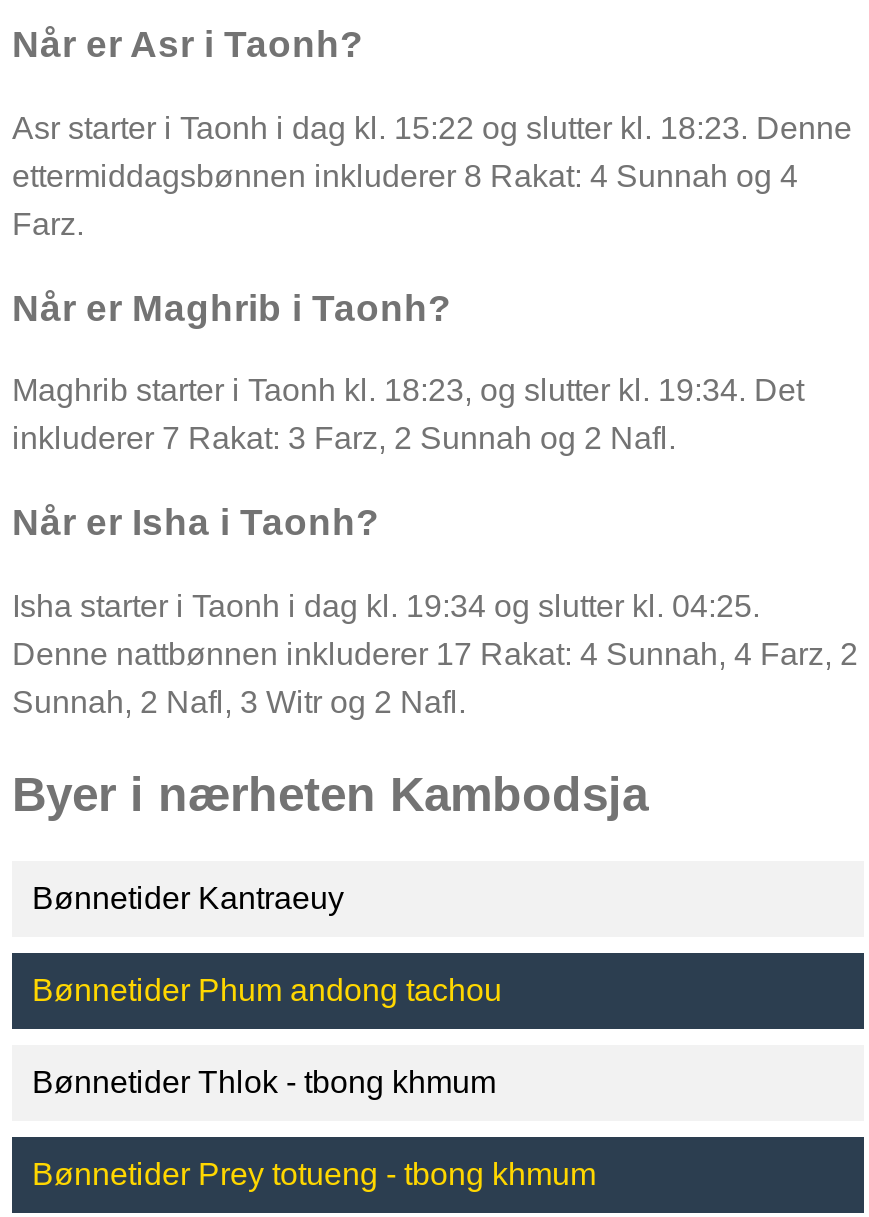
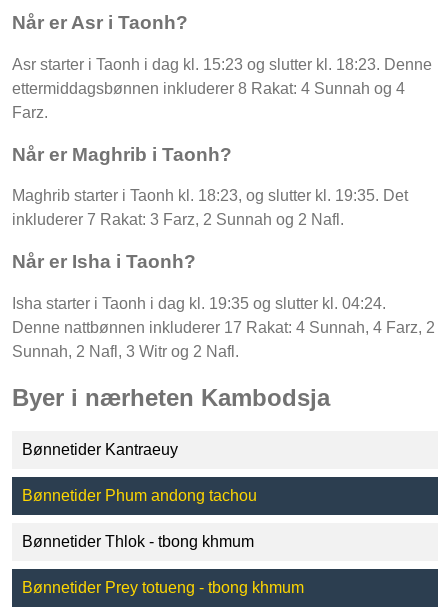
- Asr starter i Taonh i dag kl. 15:22 og slutter kl. 18:23. Denne
+ Asr starter i Taonh i dag kl. 15:23 og slutter kl. 18:23. Denne

- Maghrib starter i Taonh kl. 18:23, og slutter kl. 19:34. Det
+ Maghrib starter i Taonh kl. 18:23, og slutter kl. 19:35. Det

- Isha starter i Taonh i dag kl. 19:34 og slutter kl. 04:25.
+ Isha starter i Taonh i dag kl. 19:35 og slutter kl. 04:24.
